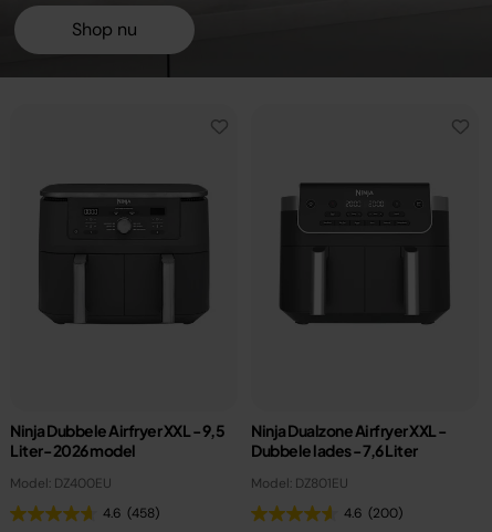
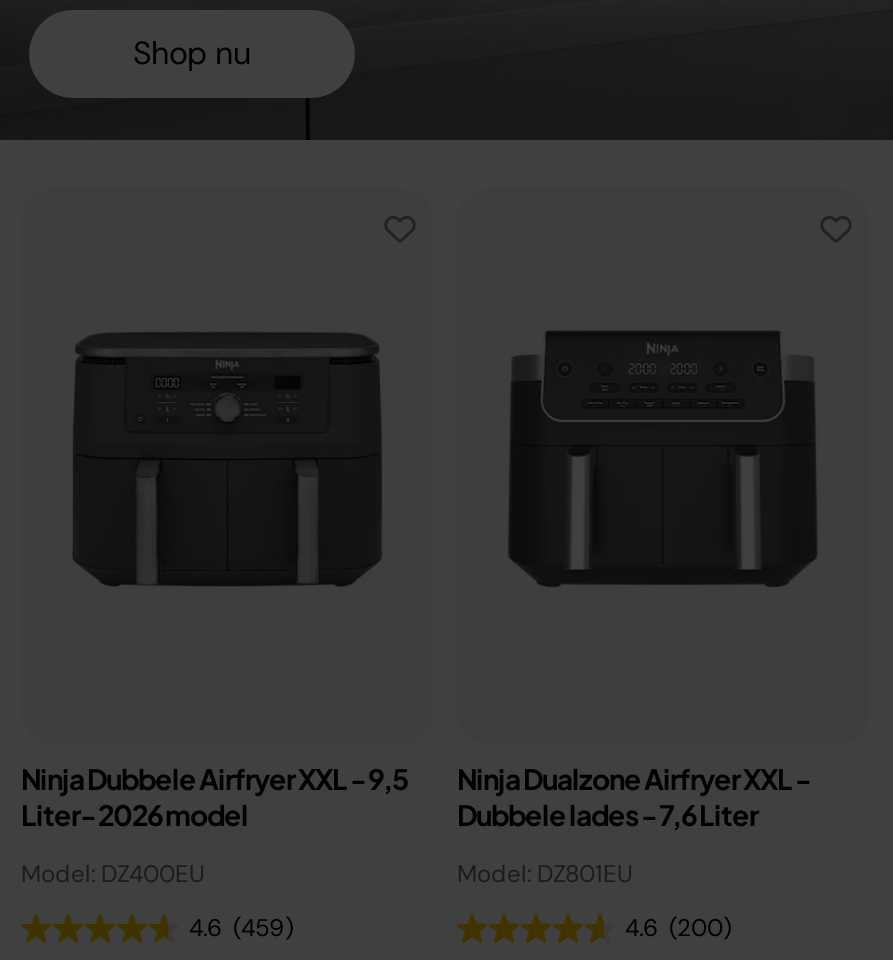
- 4.6 (458)
+ 4.6 (459)
